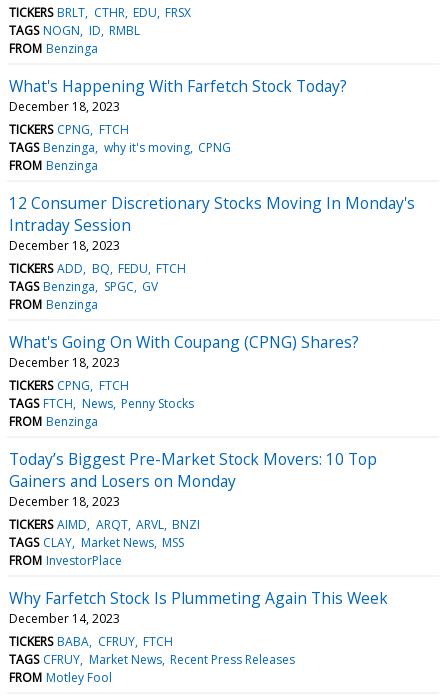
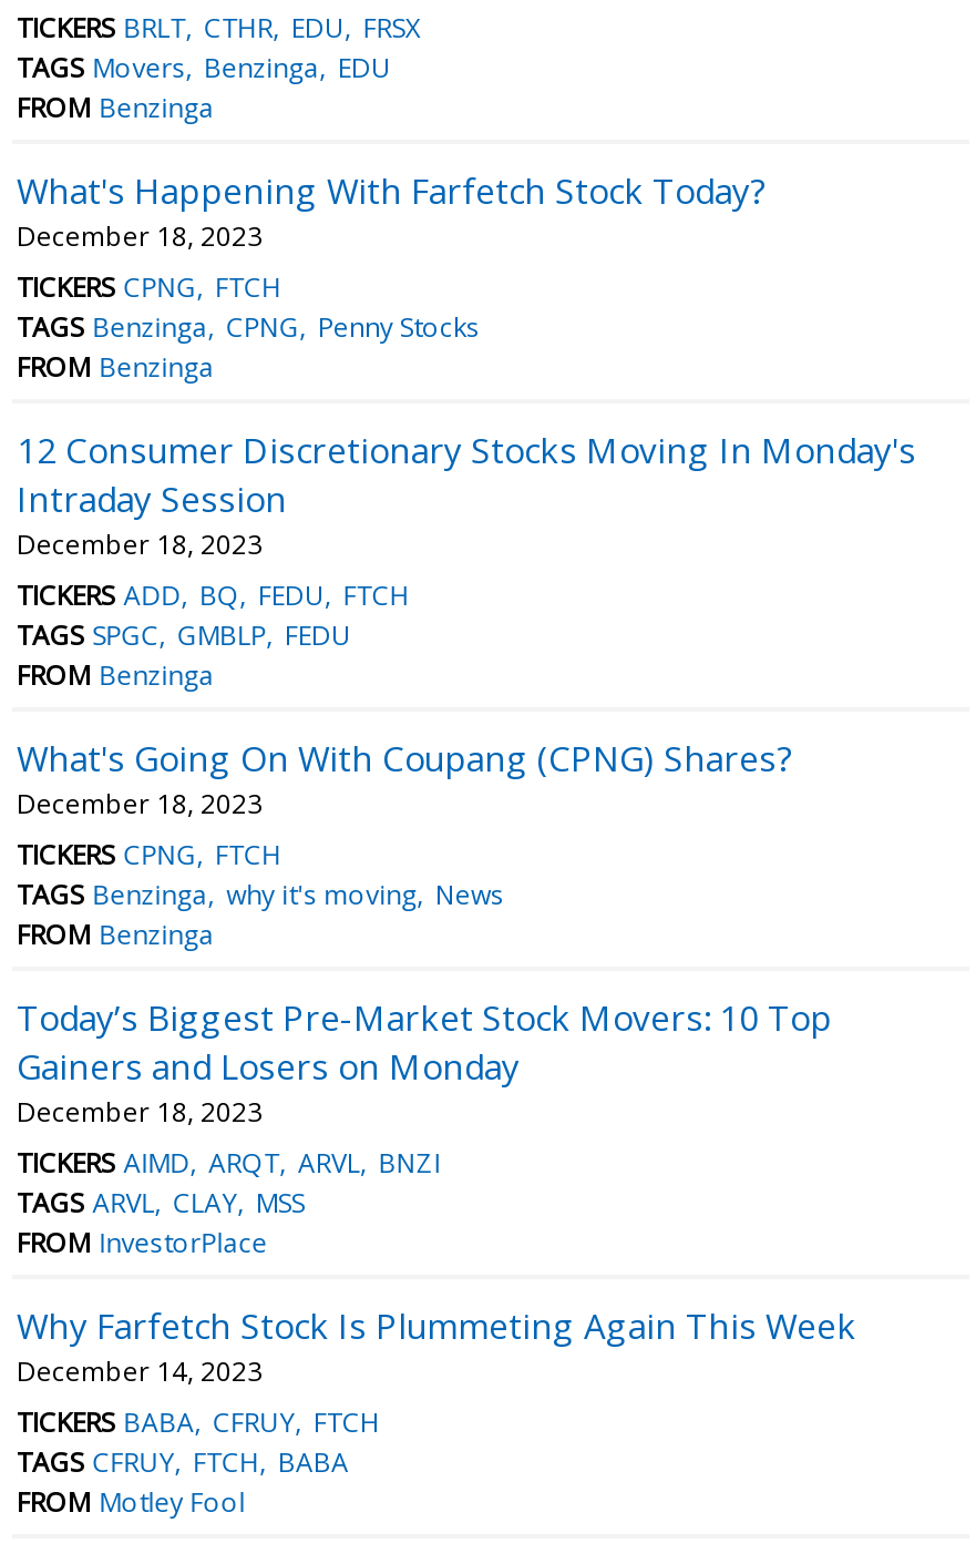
- TAGS NOGN ID RMBL
+ TAGS Movers Benzinga EDU

- TAGS Benzinga why it's moving CPNG
+ TAGS Benzinga CPNG Penny Stocks

- TAGS Benzinga SPGC GV
+ TAGS SPGC GMBLP FEDU

- TAGS FTCH News Penny Stocks
+ TAGS Benzinga why it's moving News

- TAGS CLAY Market News MSS
+ TAGS ARVL CLAY MSS

- TAGS CFRUY Market News Recent Press Releases
+ TAGS CFRUY FTCH BABA
